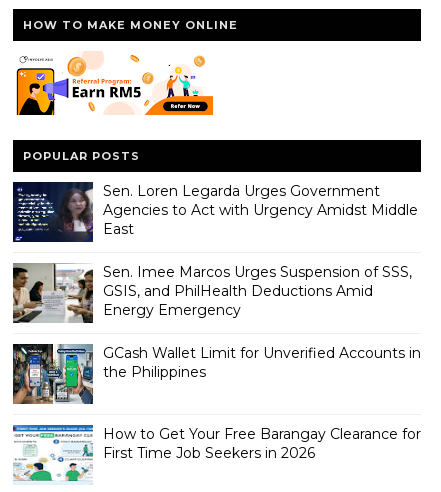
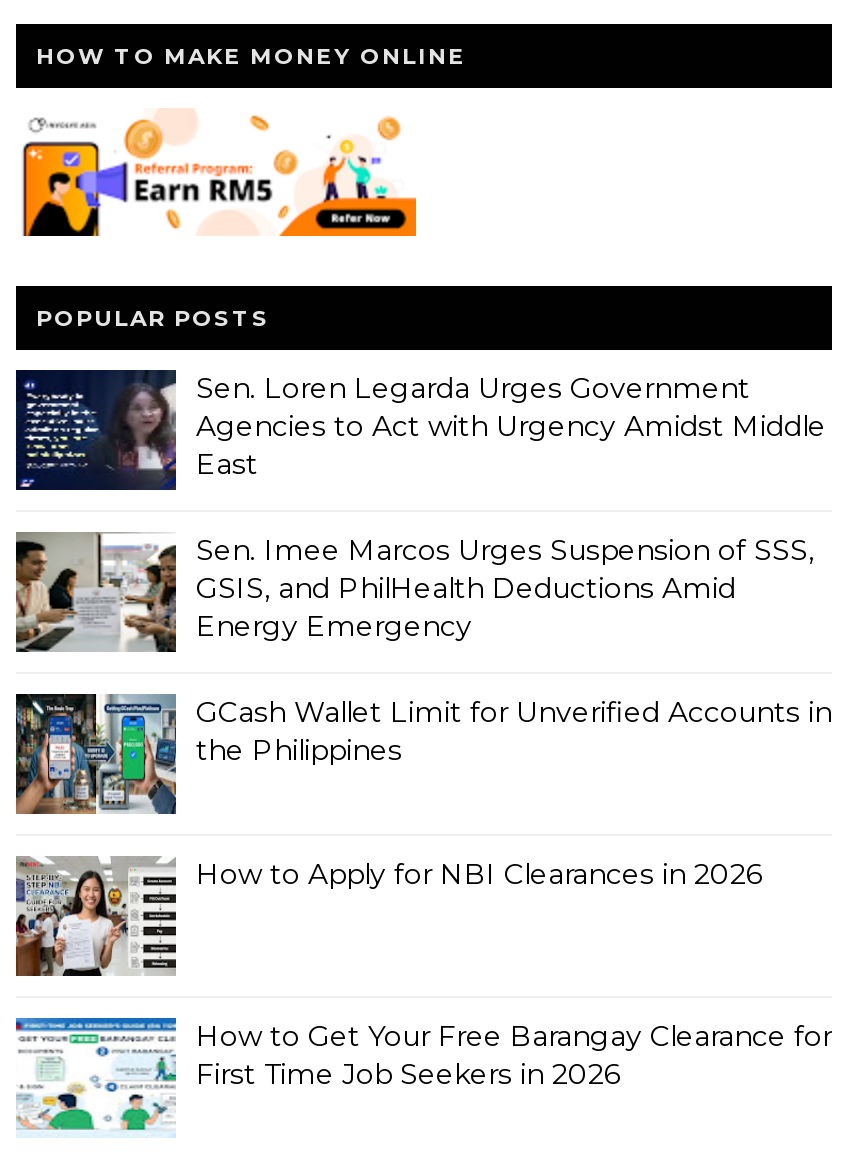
+ [image]
+ How to Apply for NBI Clearances in 2026
